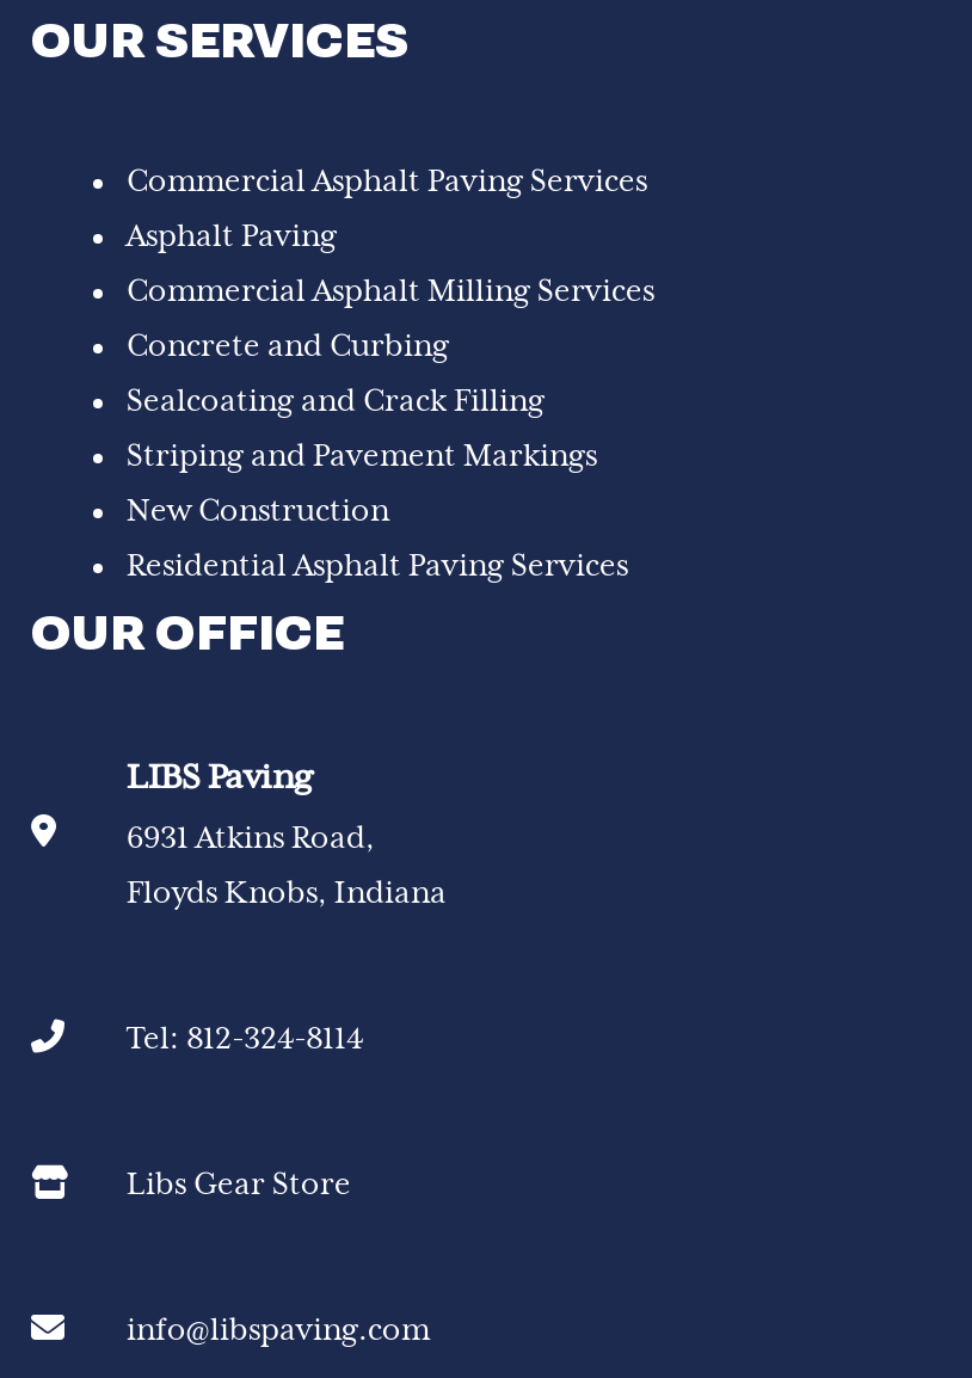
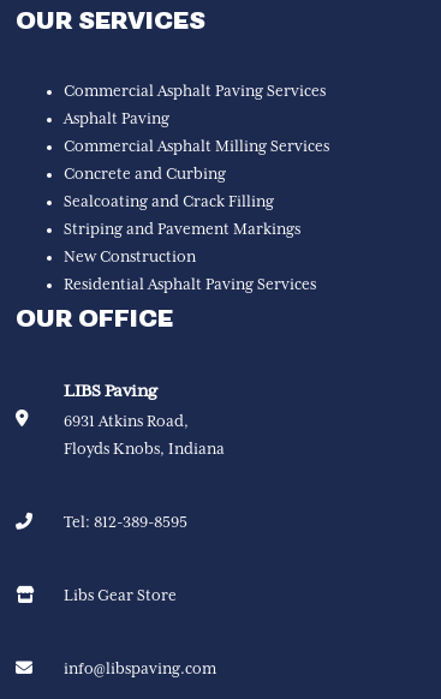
- Tel: 812-324-8114
+ Tel: 812-389-8595
